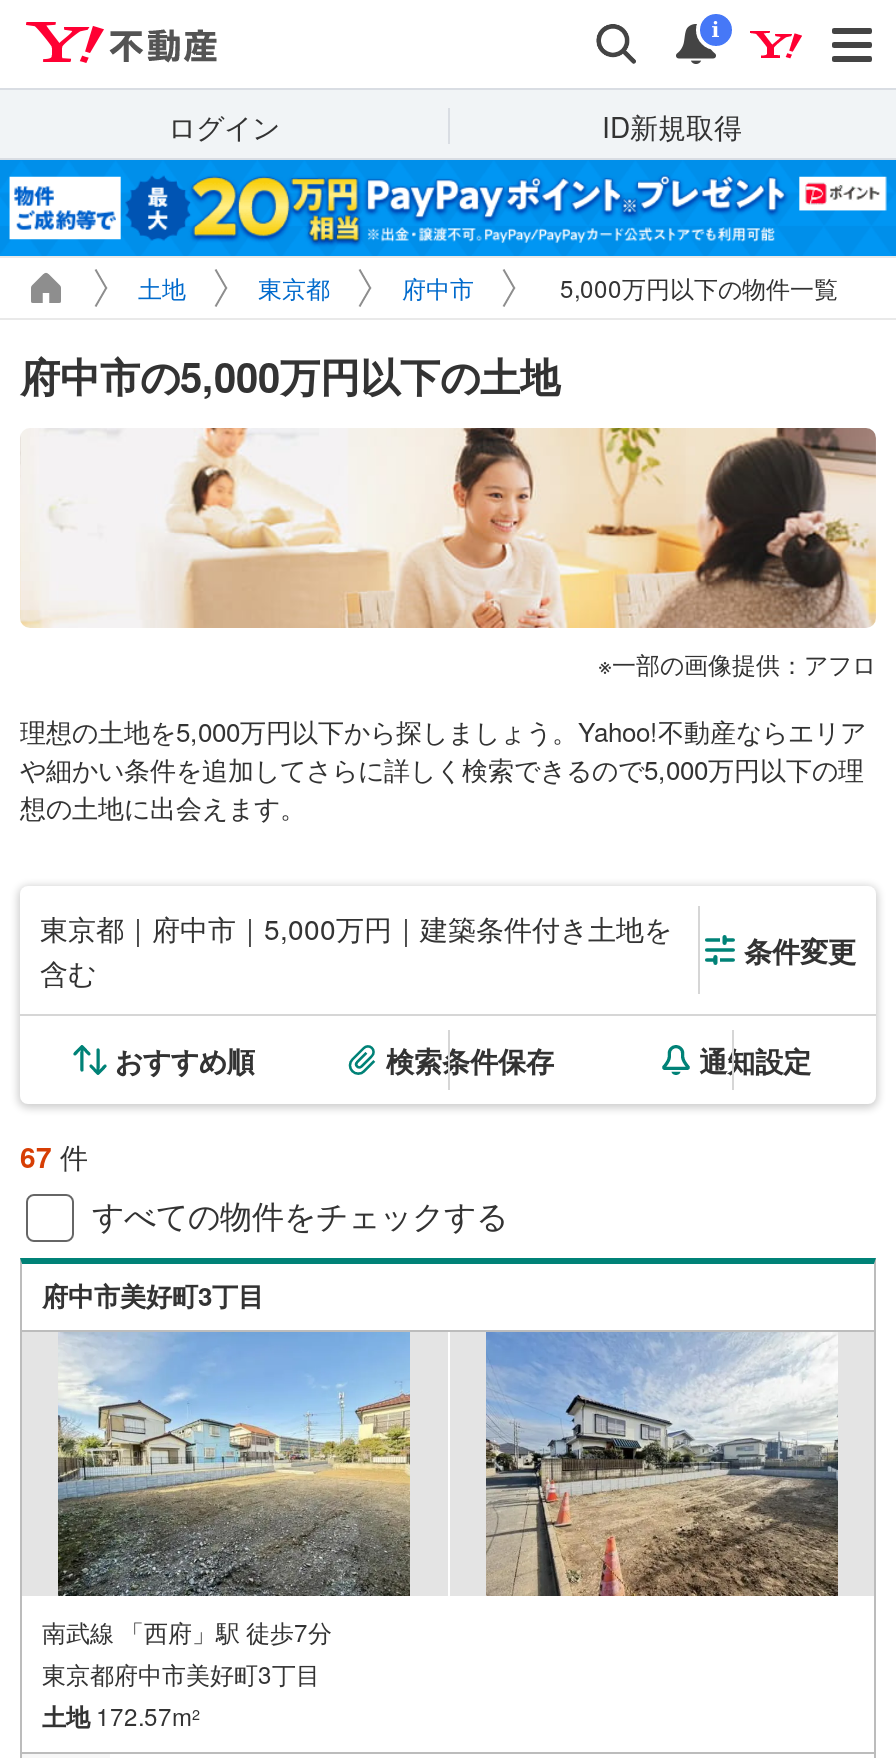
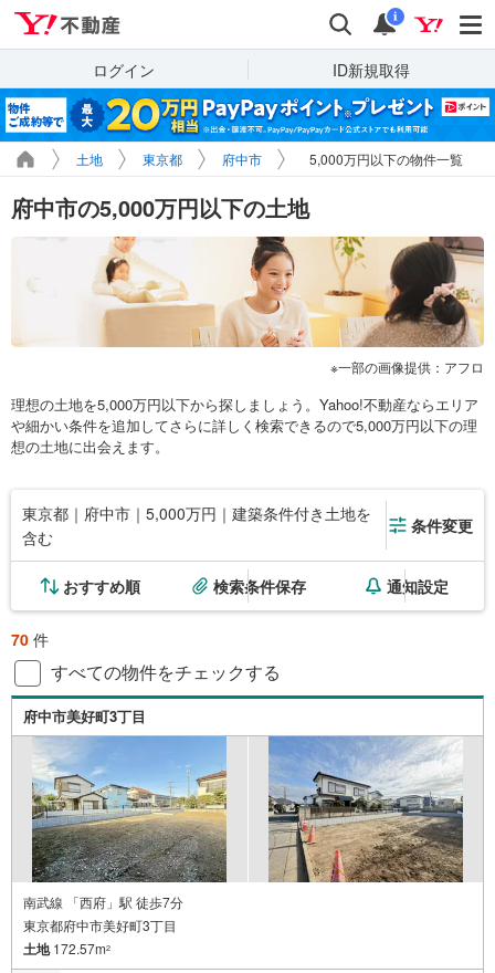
- 67件
+ 70件
